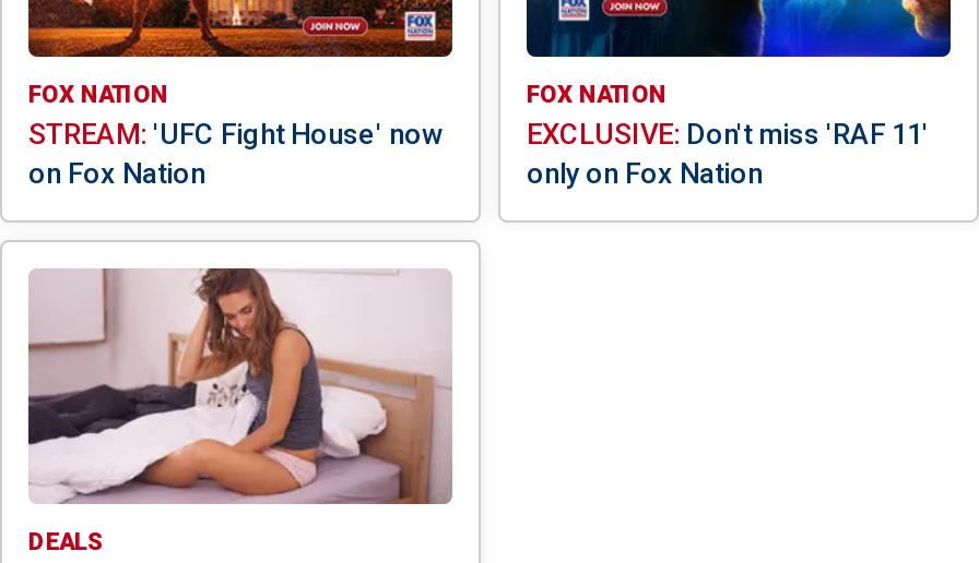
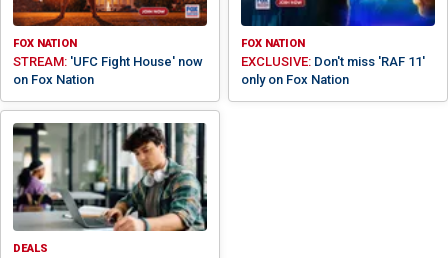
- [image]
+ [image]
